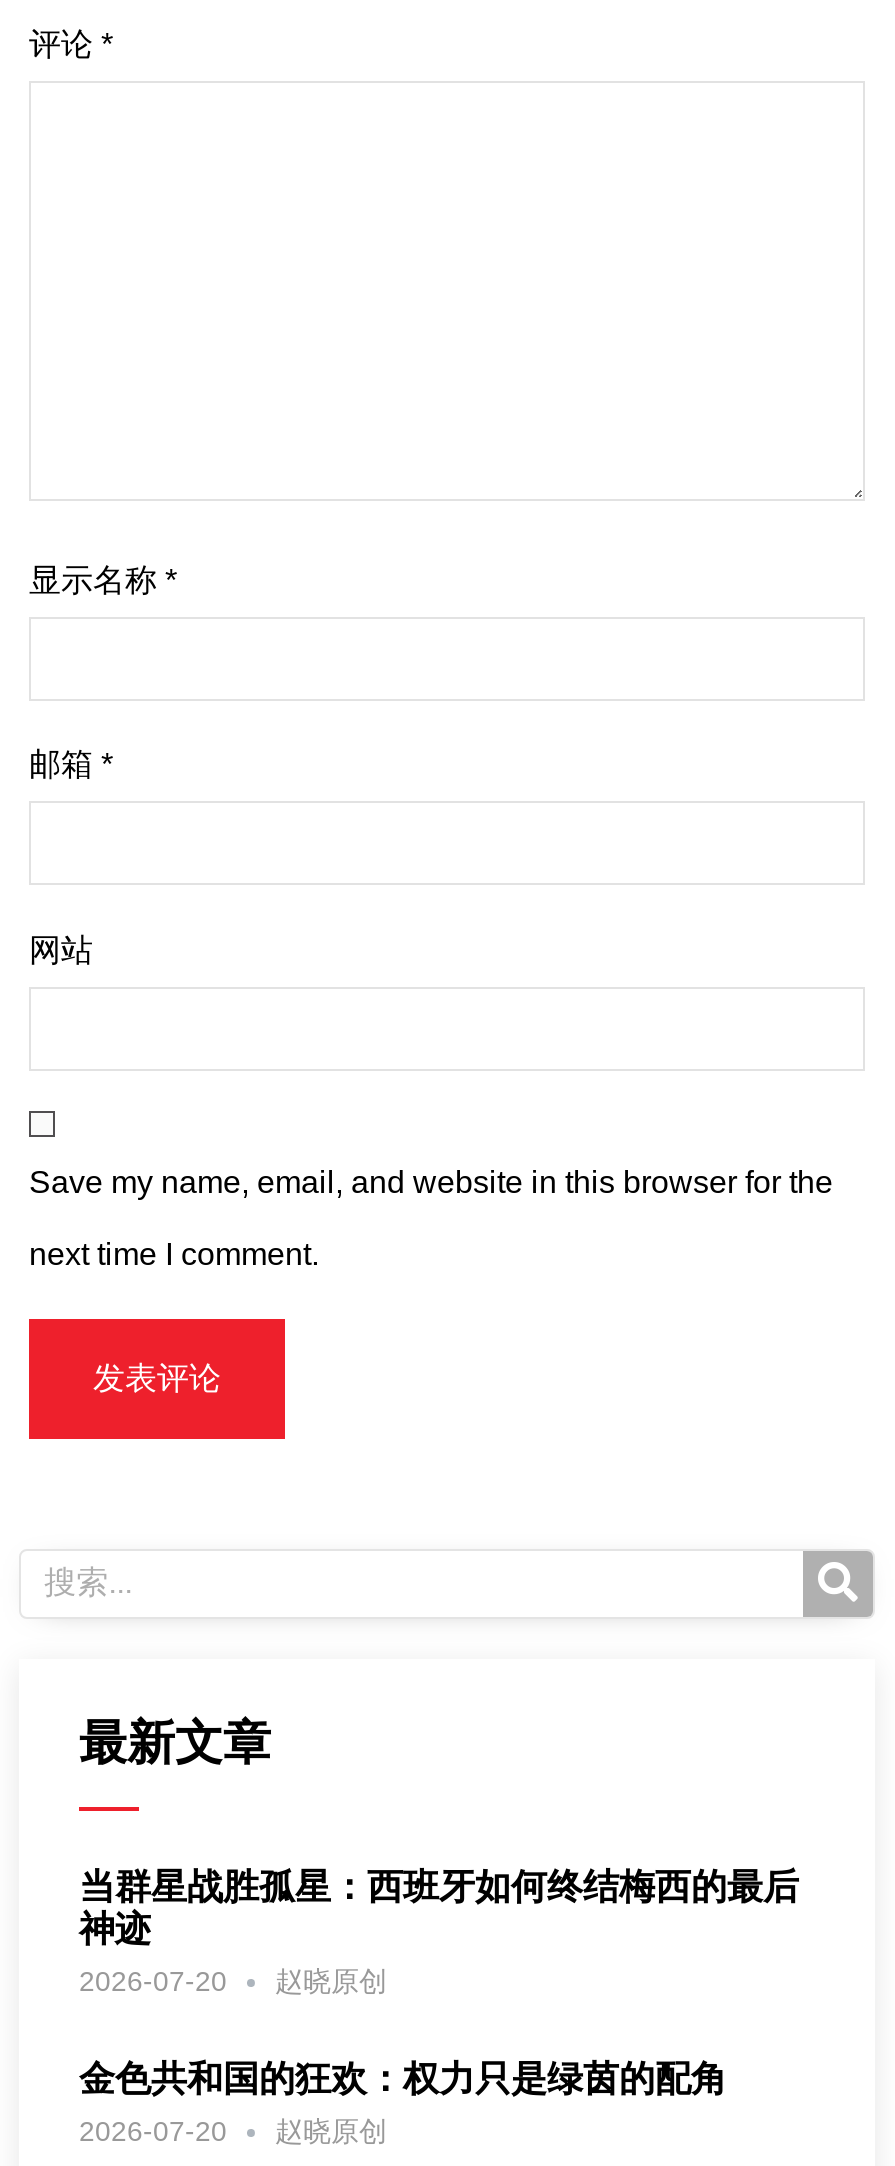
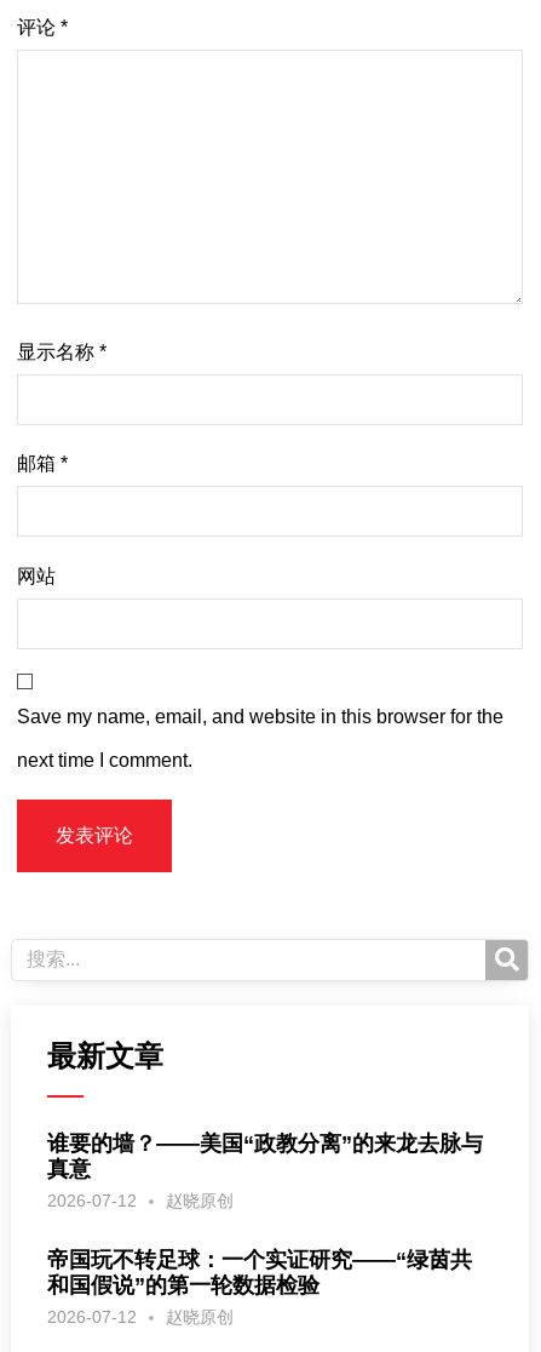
- 当群星战胜孤星：西班牙如何终结梅西的最后
- 神迹
- 2026-07-20
+ 谁要的墙？——美国“政教分离”的来龙去脉与
+ 真意
+ 2026-07-12

- 金色共和国的狂欢：权力只是绿茵的配角
- 2026-07-20
+ 帝国玩不转足球：一个实证研究——“绿茵共
+ 和国假说”的第一轮数据检验
+ 2026-07-12
